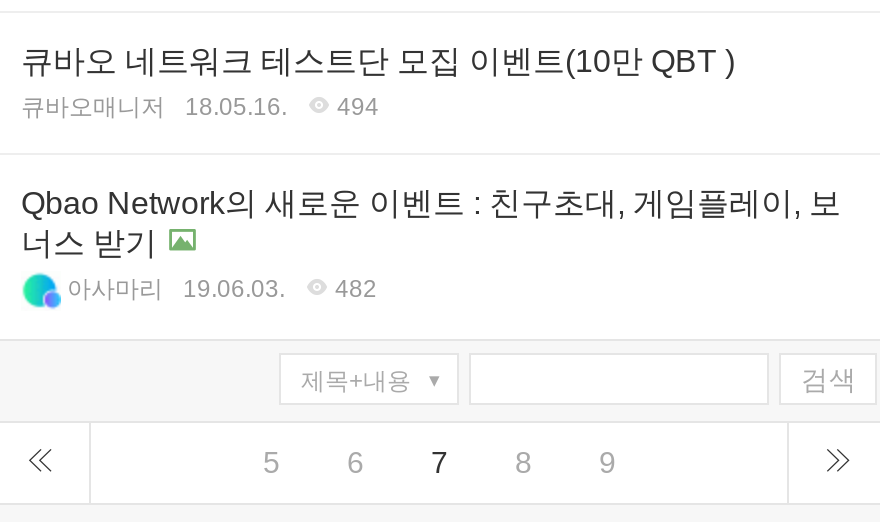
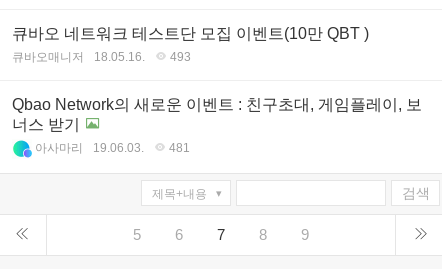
- 큐바오매니저 18.05.16. 494
+ 큐바오매니저 18.05.16. 493

- 아사마리 19.06.03. 482
+ 아사마리 19.06.03. 481
